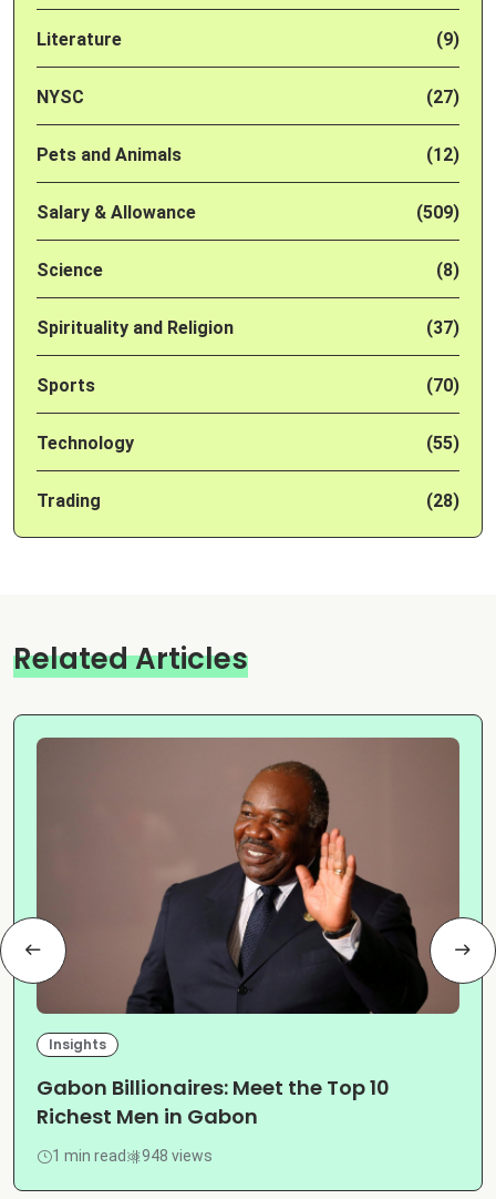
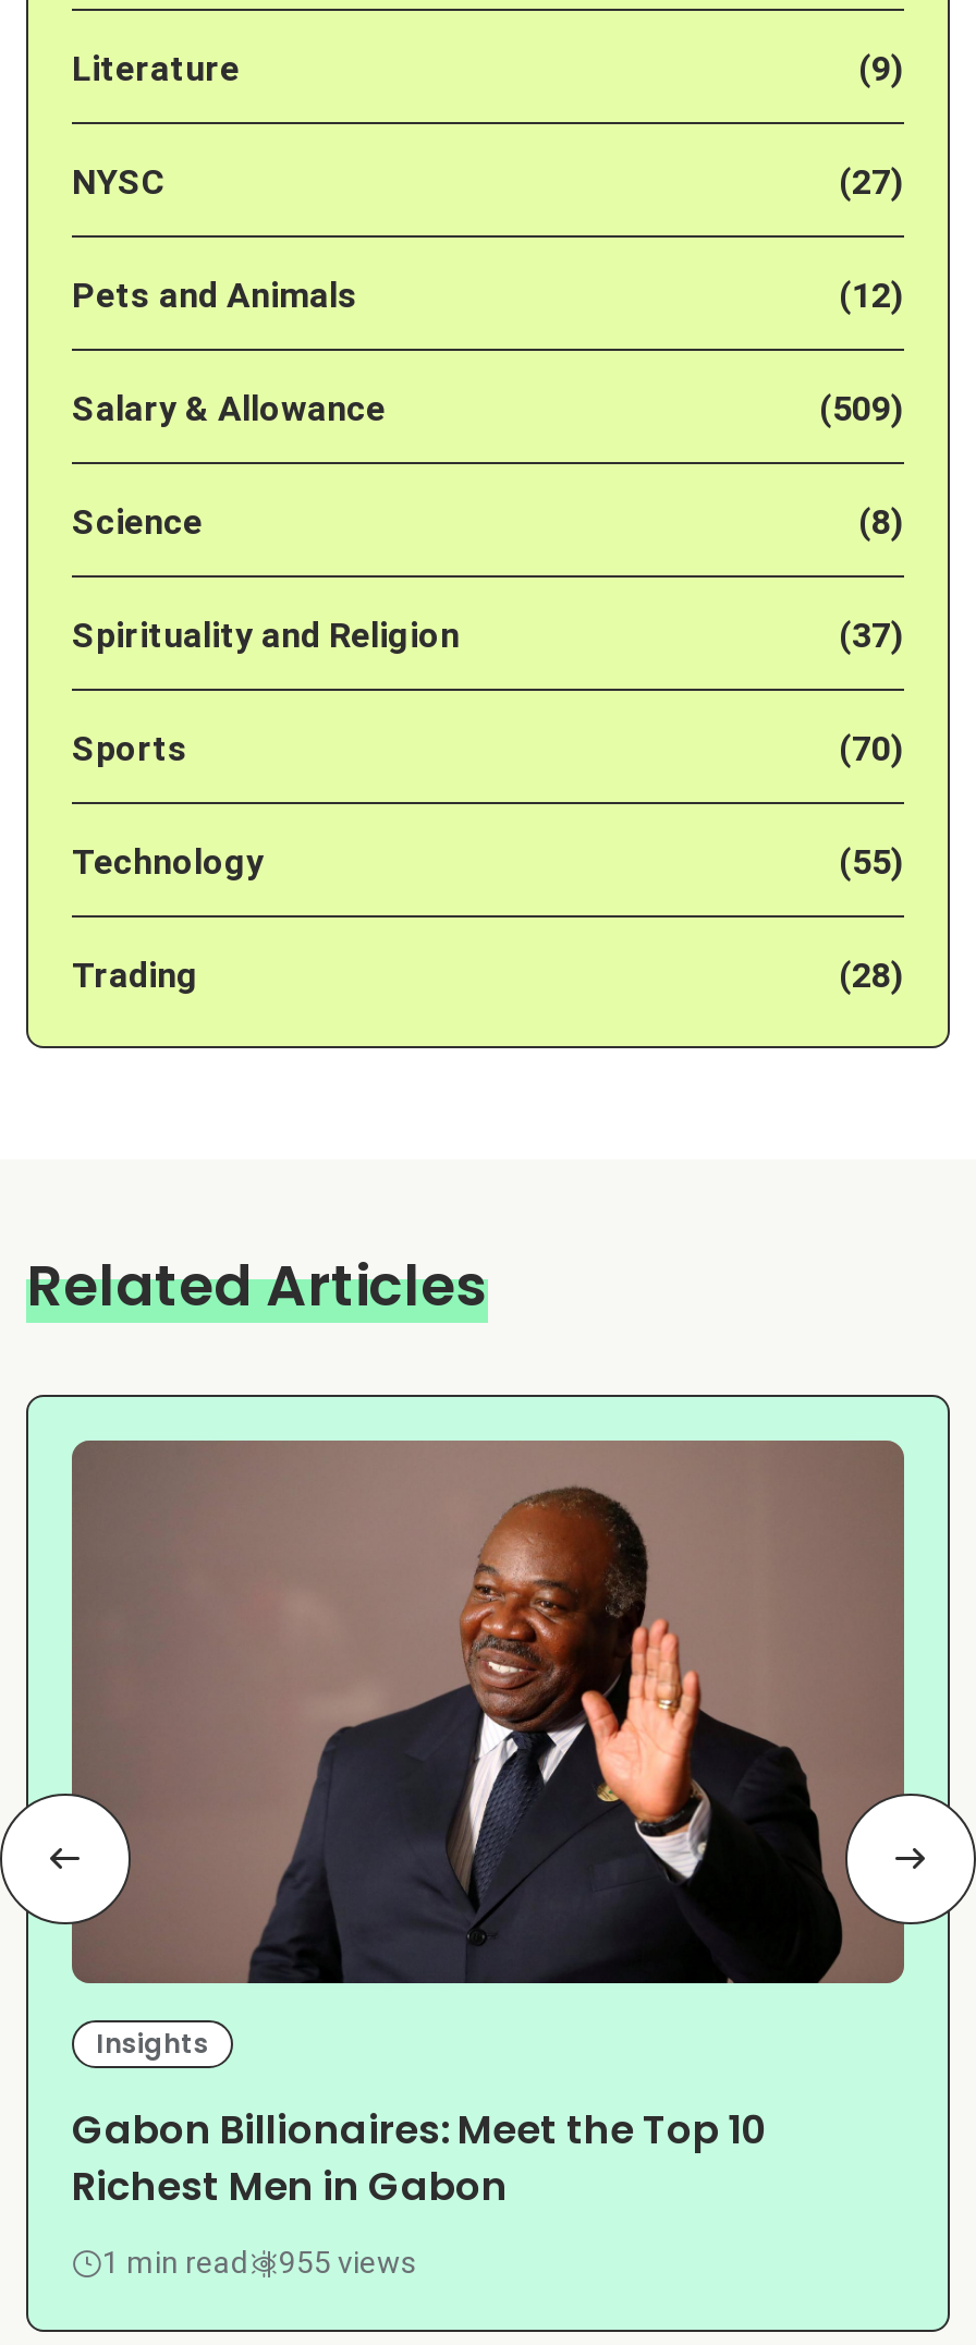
- 1 min read 948 views
+ 1 min read 955 views
